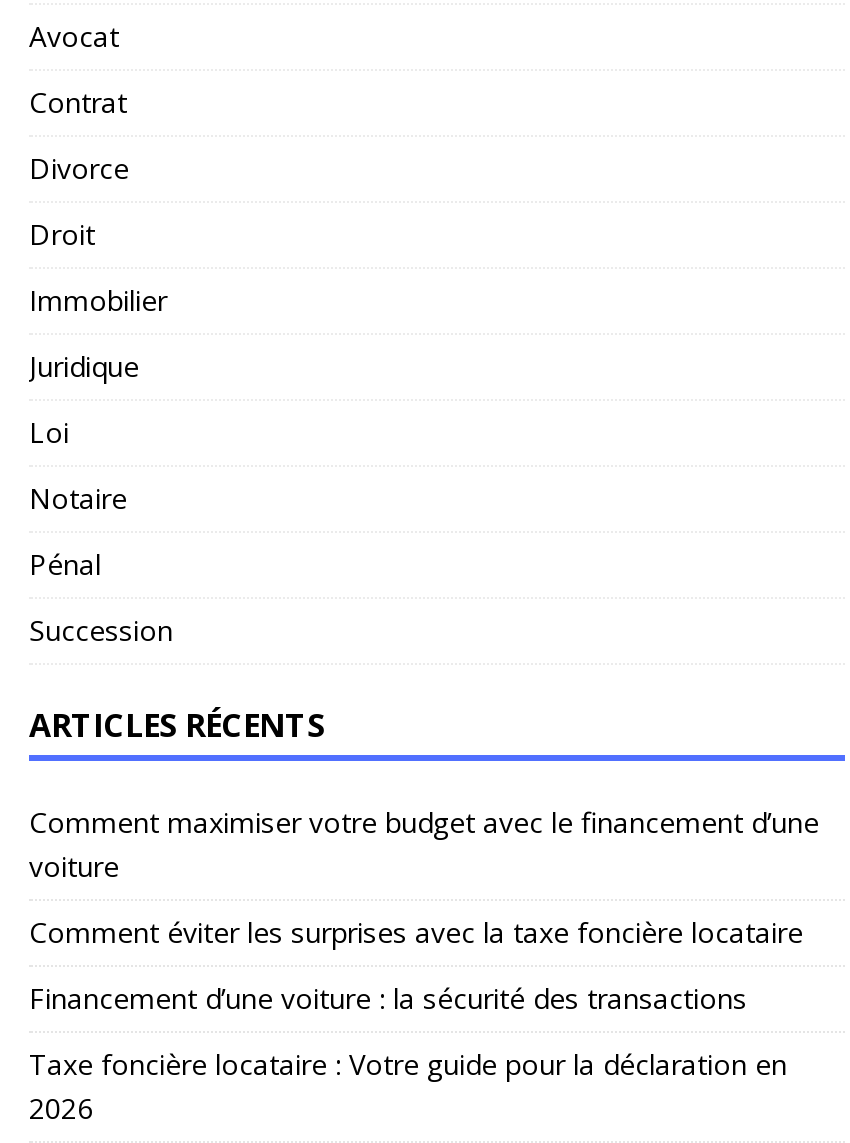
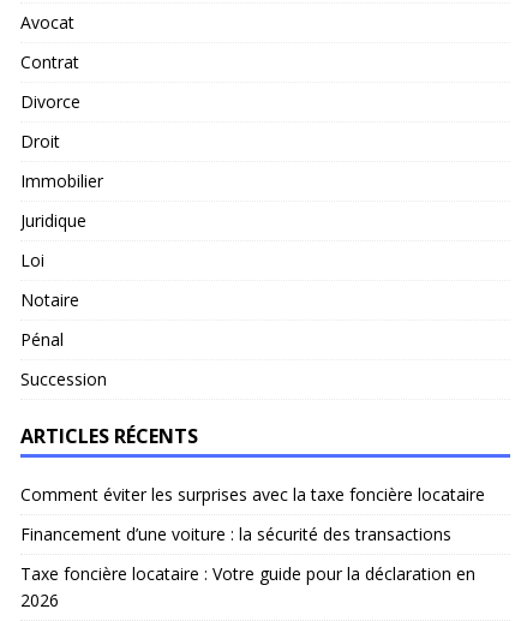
- Comment maximiser votre budget avec le financement d’une
- voiture
